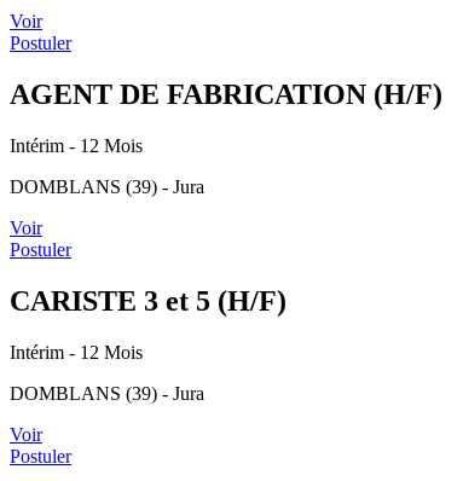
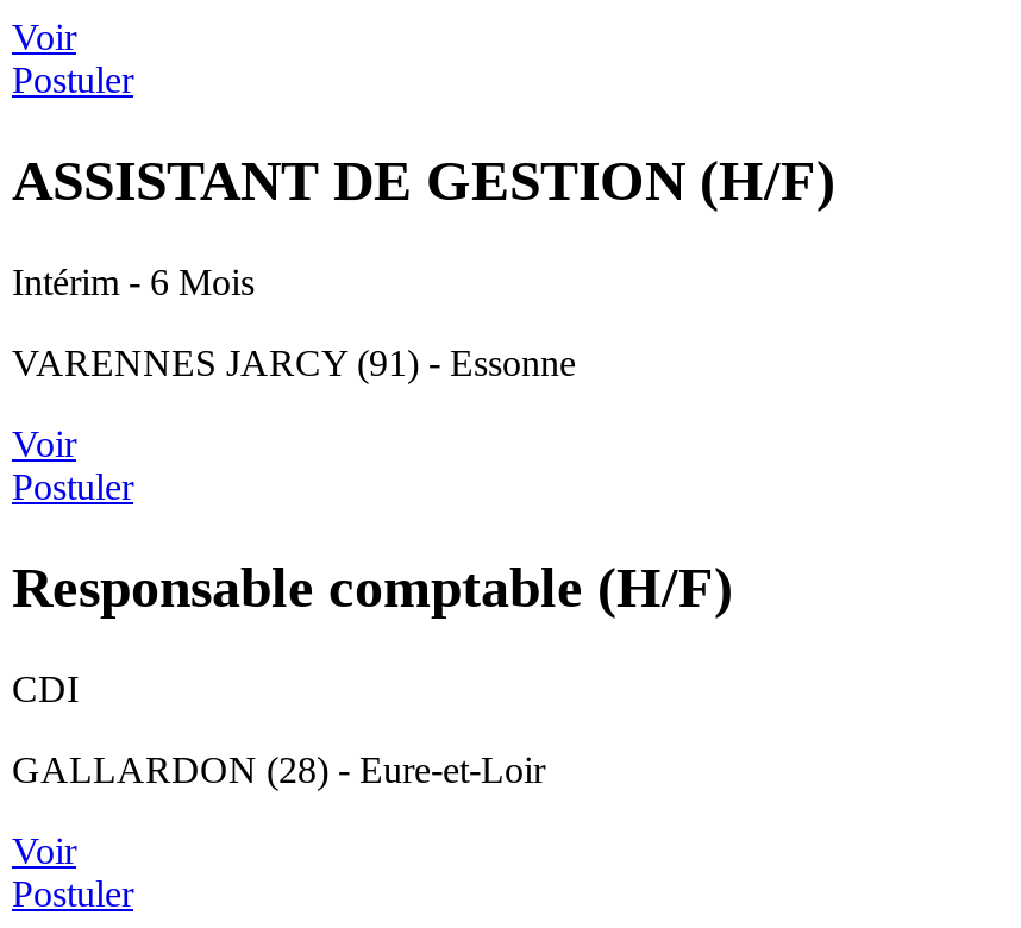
- AGENT DE FABRICATION (H/F)
+ ASSISTANT DE GESTION (H/F)

- Intérim - 12 Mois
+ Intérim - 6 Mois

- DOMBLANS (39) - Jura
+ VARENNES JARCY (91) - Essonne

- CARISTE 3 et 5 (H/F)
+ Responsable comptable (H/F)

- Intérim - 12 Mois
+ CDI

- DOMBLANS (39) - Jura
+ GALLARDON (28) - Eure-et-Loir
